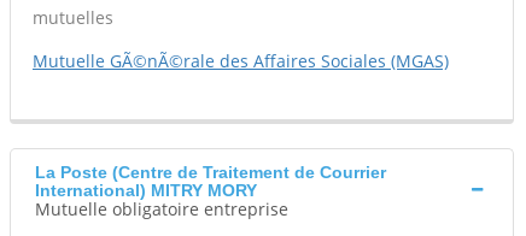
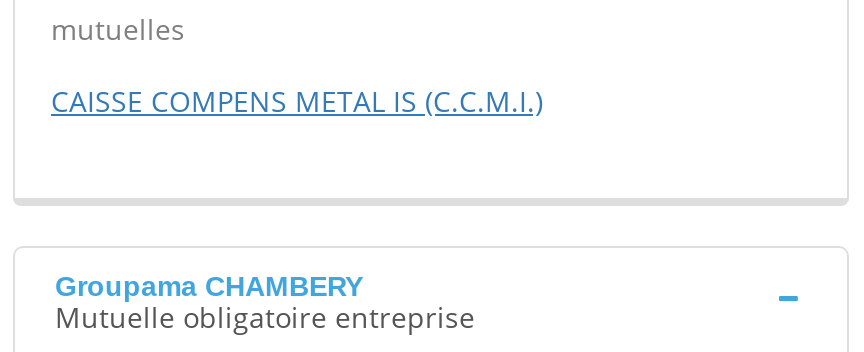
- Mutuelle GÃ©nÃ©rale des Affaires Sociales (MGAS)
+ CAISSE COMPENS METAL IS (C.C.M.I.)

- La Poste (Centre de Traitement de Courrier
- International) MITRY MORY
+ Groupama CHAMBERY
